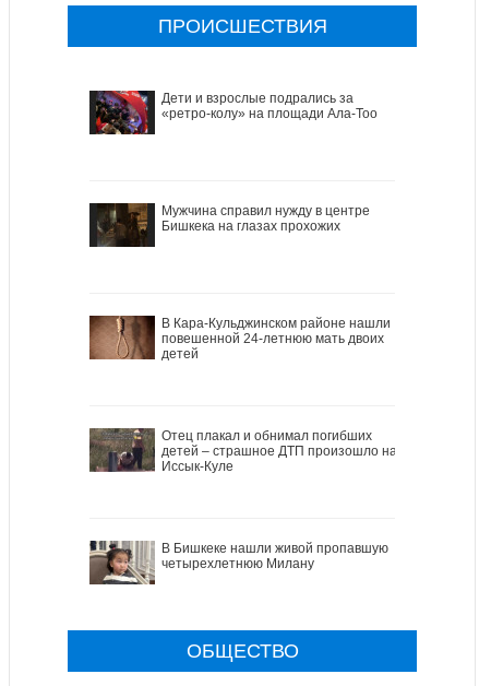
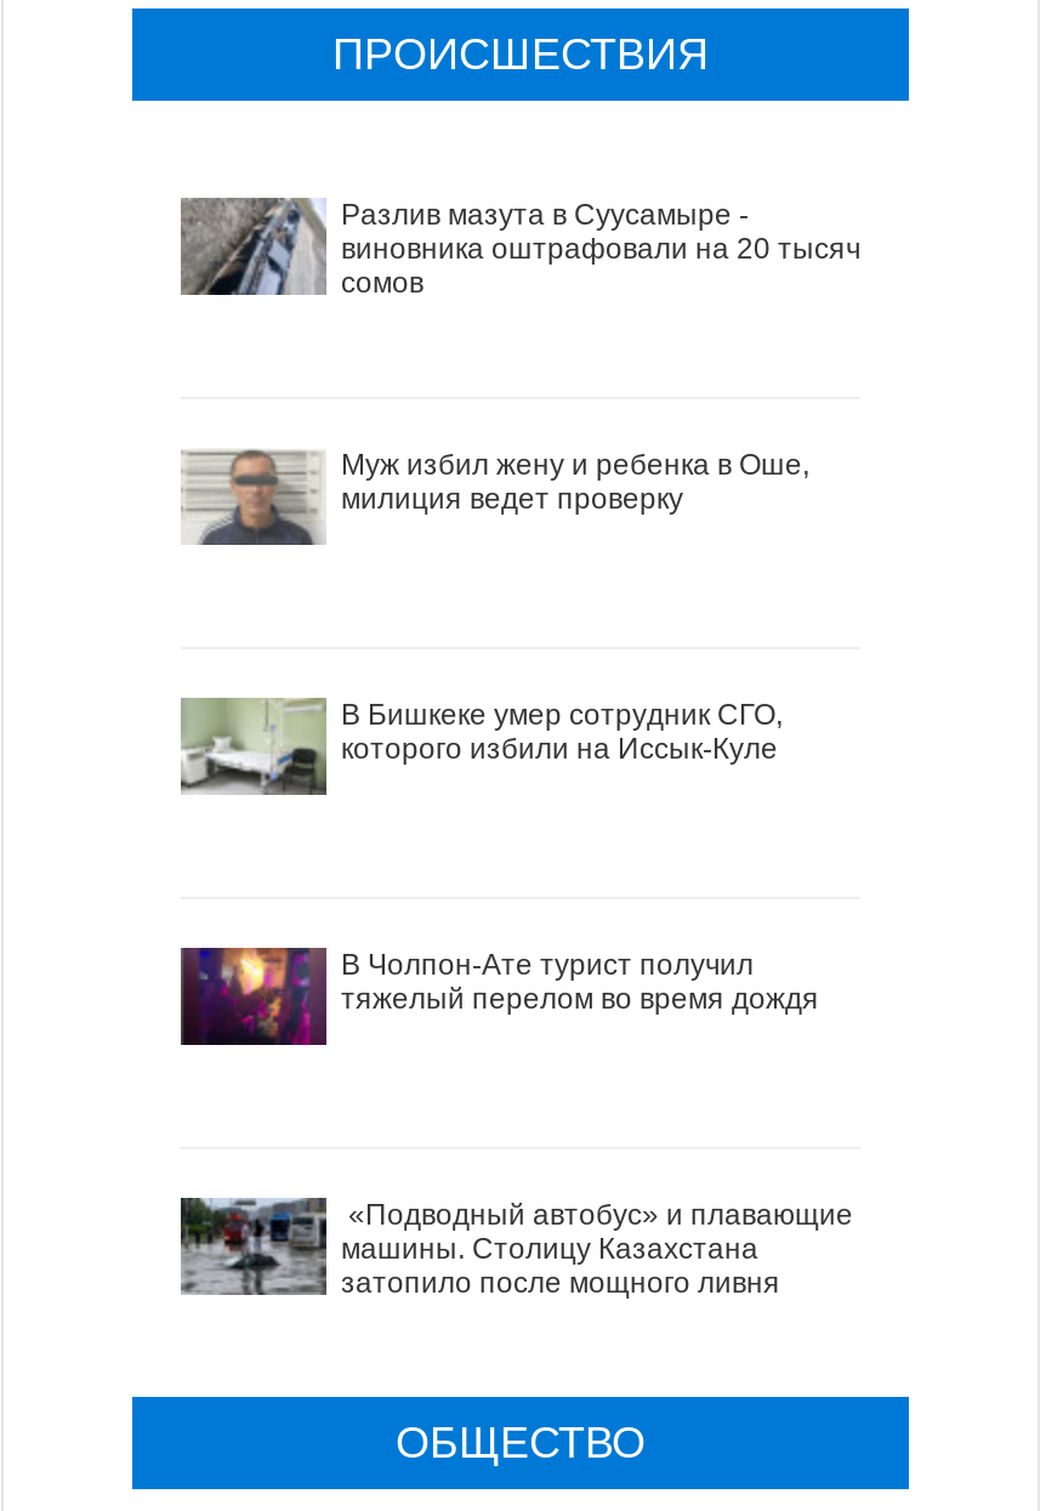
- [image]
- Дети и взрослые подрались за
- «ретро-колу» на площади Ала-Тоо
+ [image]
+ Разлив мазута в Суусамыре -
+ виновника оштрафовали на 20 тысяч
+ сомов

- [image]
- Мужчина справил нужду в центре
- Бишкека на глазах прохожих
+ [image]
+ Муж избил жену и ребенка в Оше,
+ милиция ведет проверку

- [image]
- В Кара-Кульджинском районе нашли
- повешенной 24-летнюю мать двоих
- детей
+ [image]
+ В Бишкеке умер сотрудник СГО,
+ которого избили на Иссык-Куле

- [image]
- Отец плакал и обнимал погибших
- детей – страшное ДТП произошло на
- Иссык-Куле
+ [image]
+ В Чолпон-Ате турист получил
+ тяжелый перелом во время дождя

- [image]
- В Бишкеке нашли живой пропавшую
- четырехлетнюю Милану
+ [image]
+ «Подводный автобус» и плавающие
+ машины. Столицу Казахстана
+ затопило после мощного ливня
